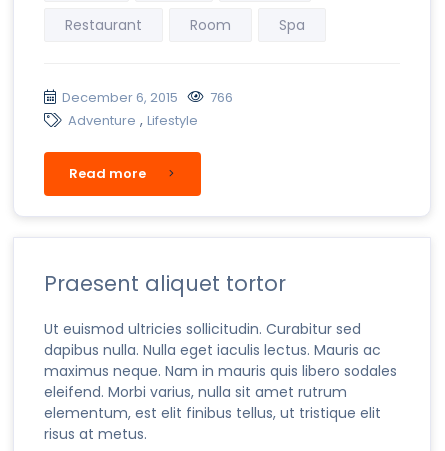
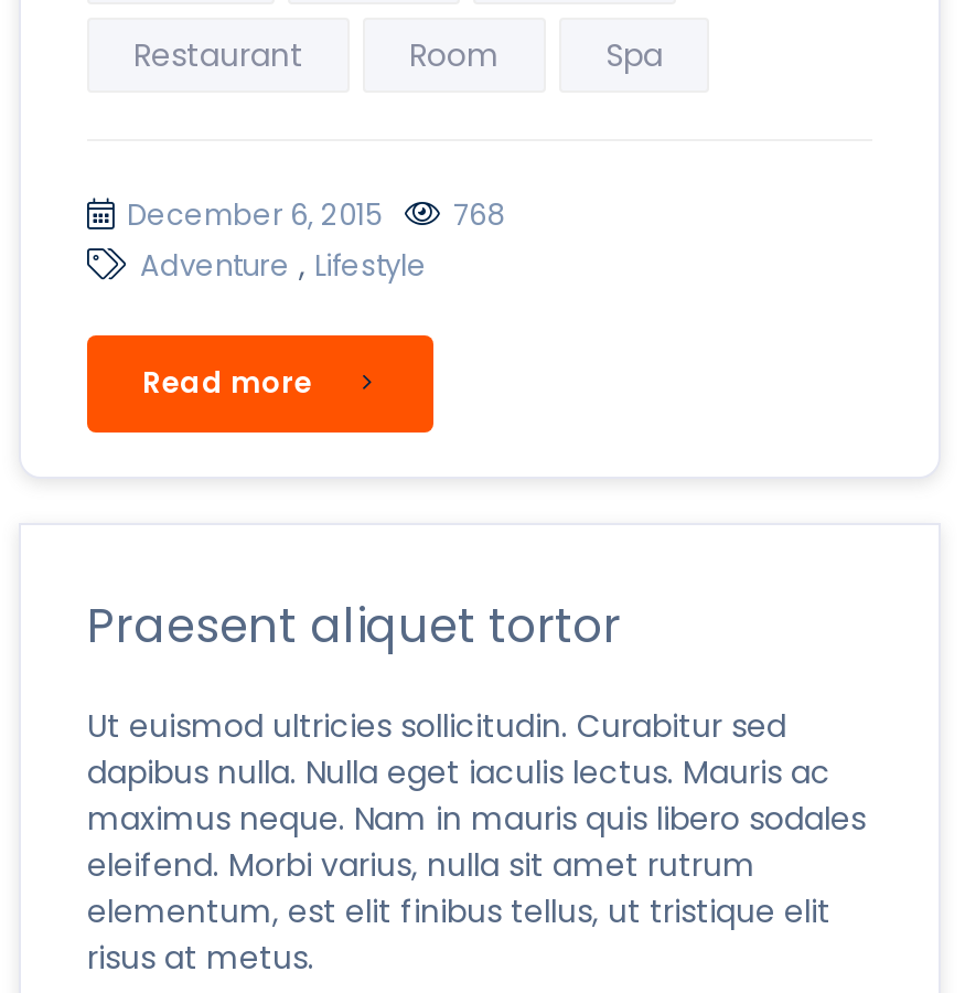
- December 6, 2015 766
+ December 6, 2015 768
